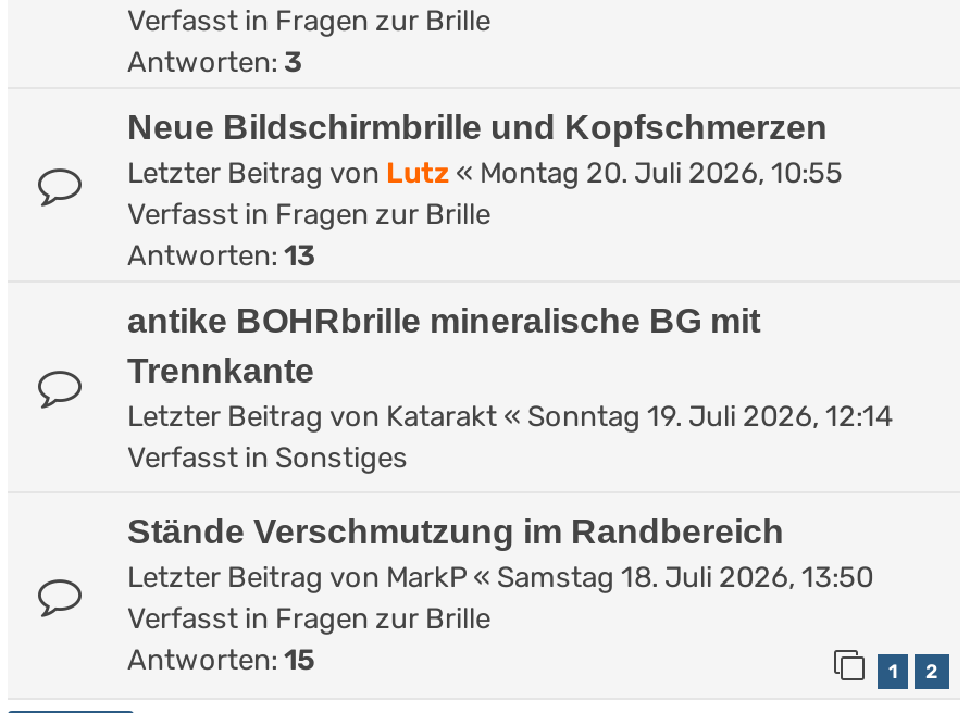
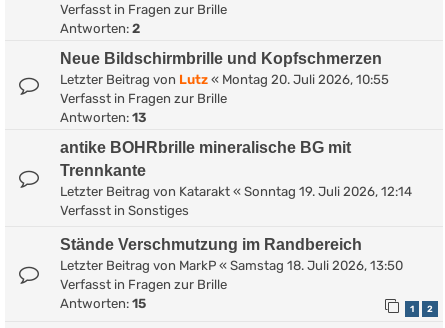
- Antworten: 3
+ Antworten: 2
